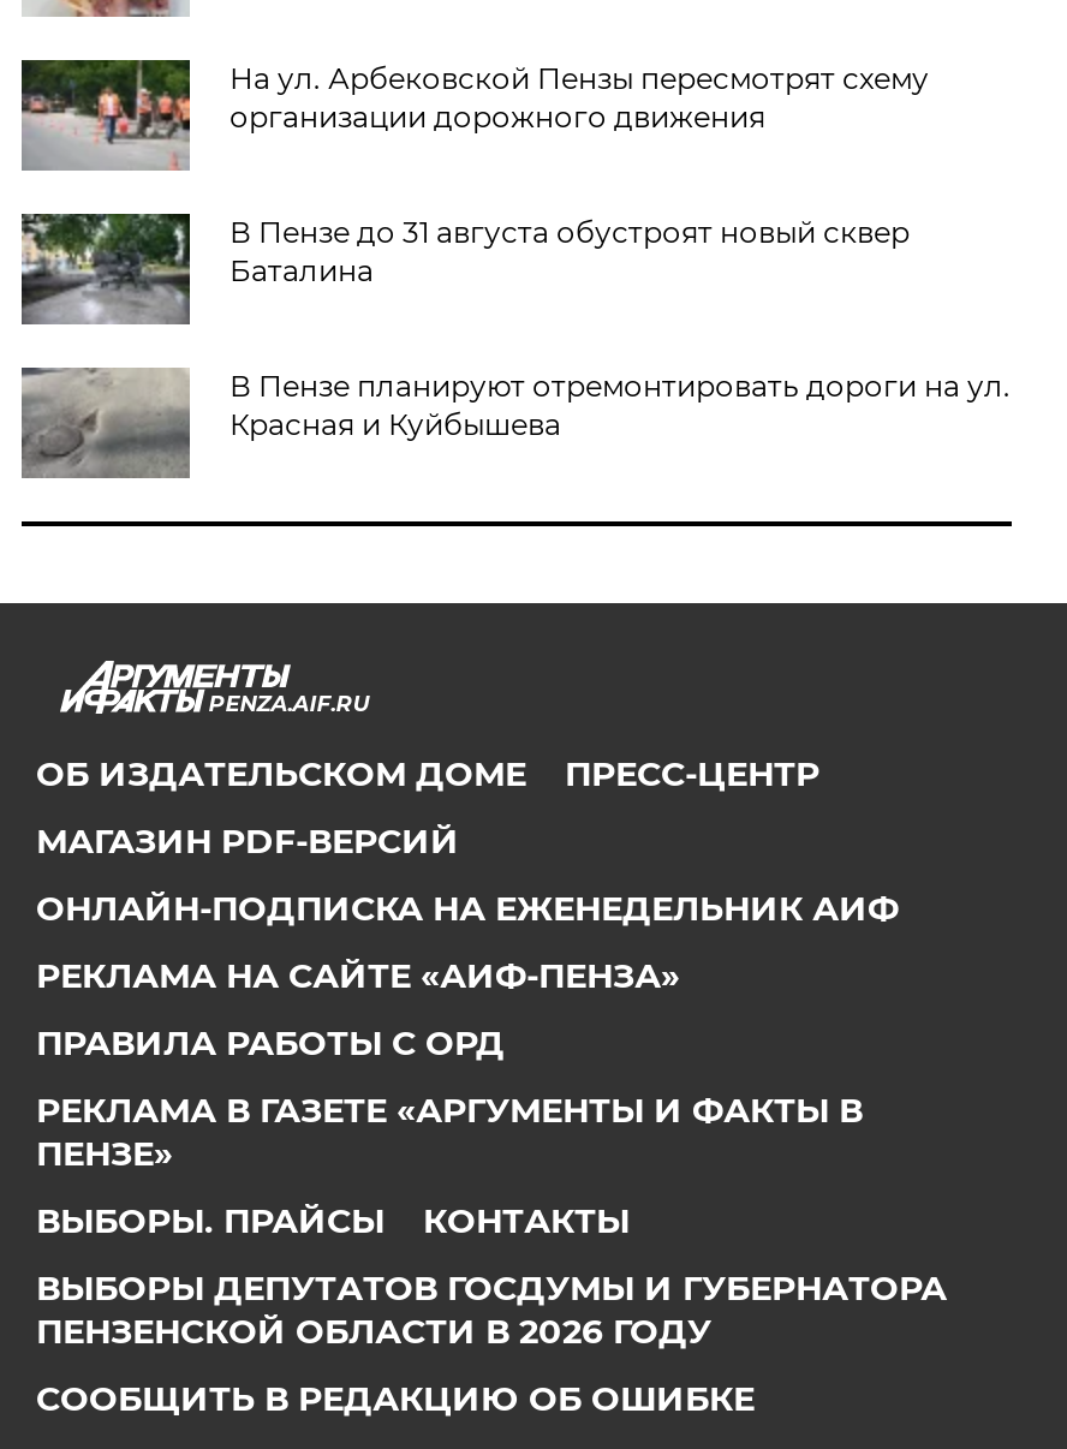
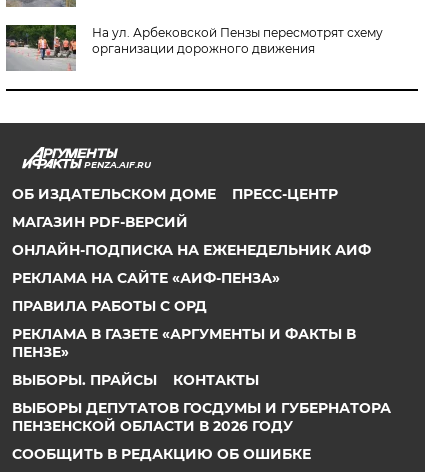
- [image]
- В Пензе до 31 августа обустроят новый сквер
- Баталина
- В Пензе планируют отремонтировать дороги на ул.
- Красная и Куйбышева

- [image]
